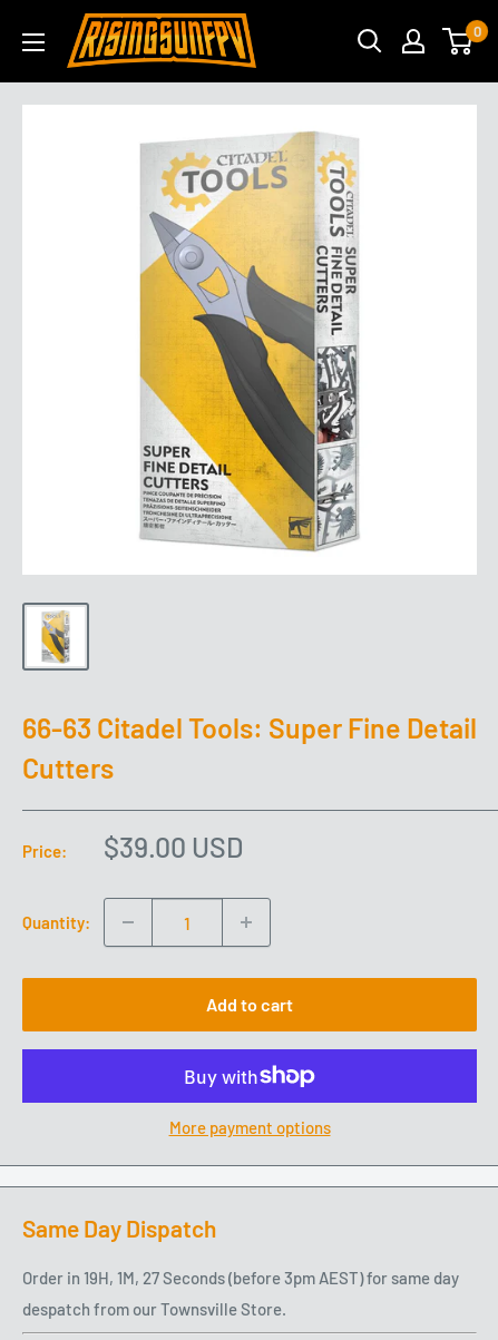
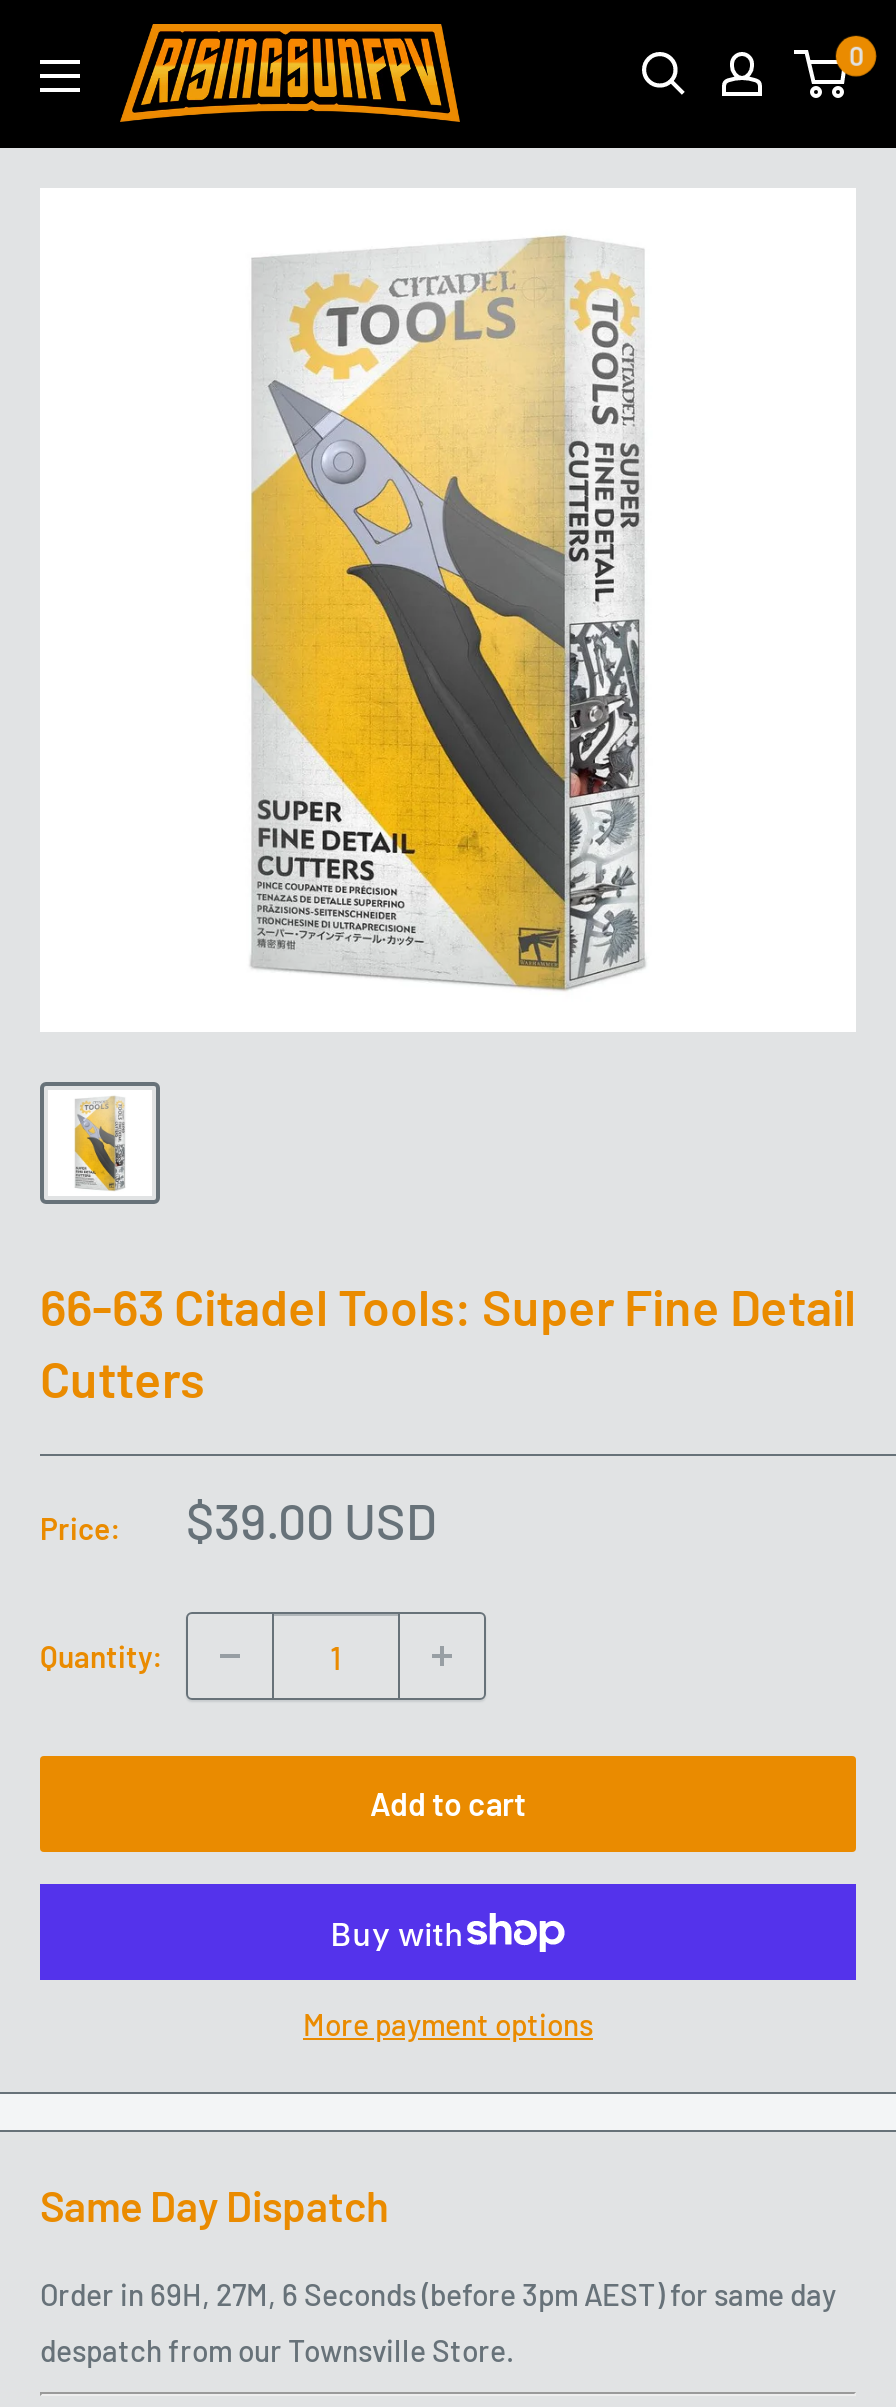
- Order in 19H, 1M, 27 Seconds (before 3pm AEST) for same day
+ Order in 69H, 27M, 6 Seconds (before 3pm AEST) for same day
